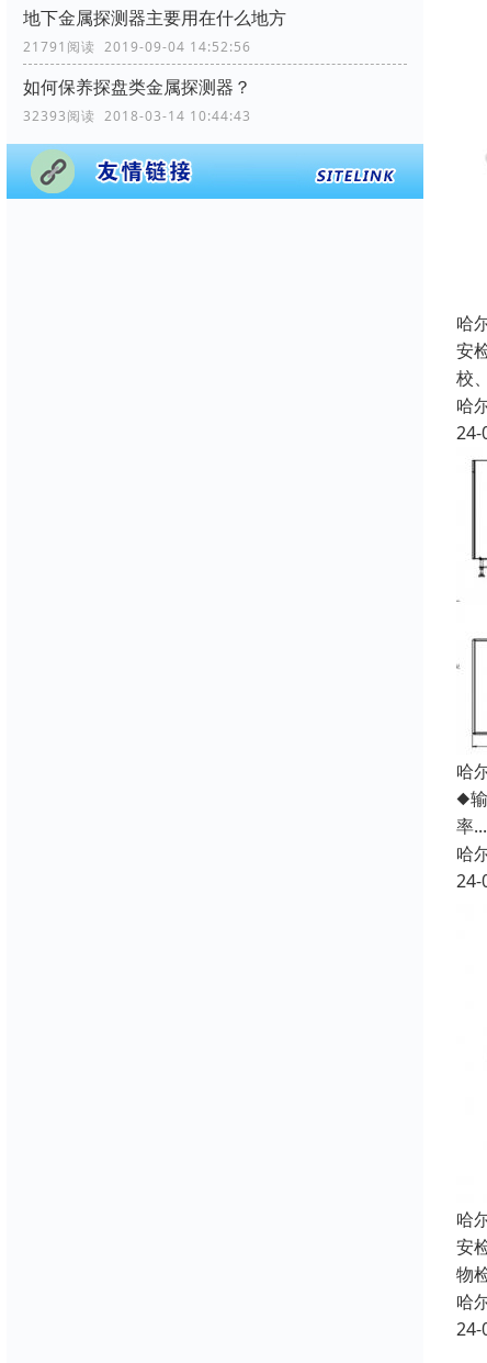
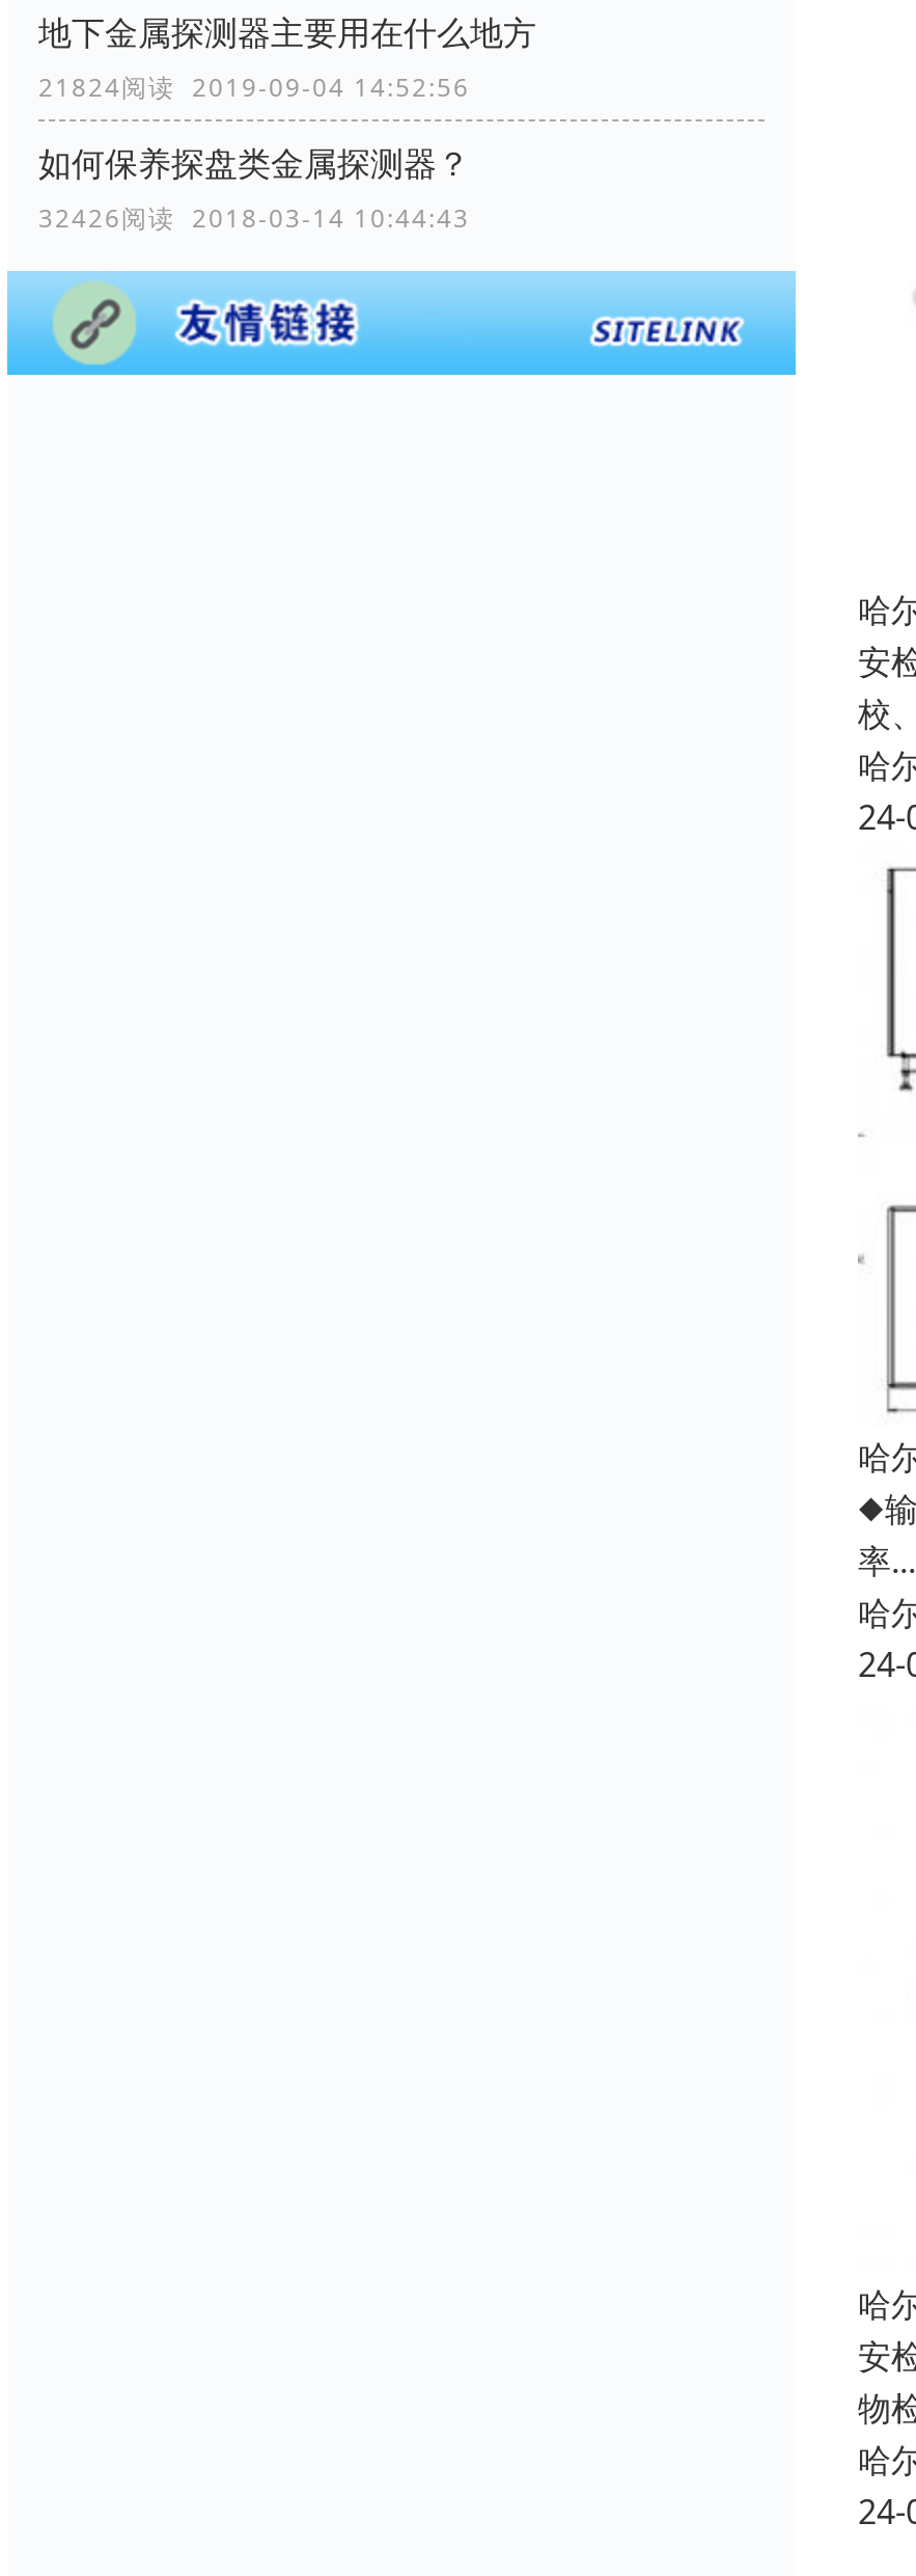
- 21791阅读 2019-09-04 14:52:56
+ 21824阅读 2019-09-04 14:52:56

- 32393阅读 2018-03-14 10:44:43
+ 32426阅读 2018-03-14 10:44:43
